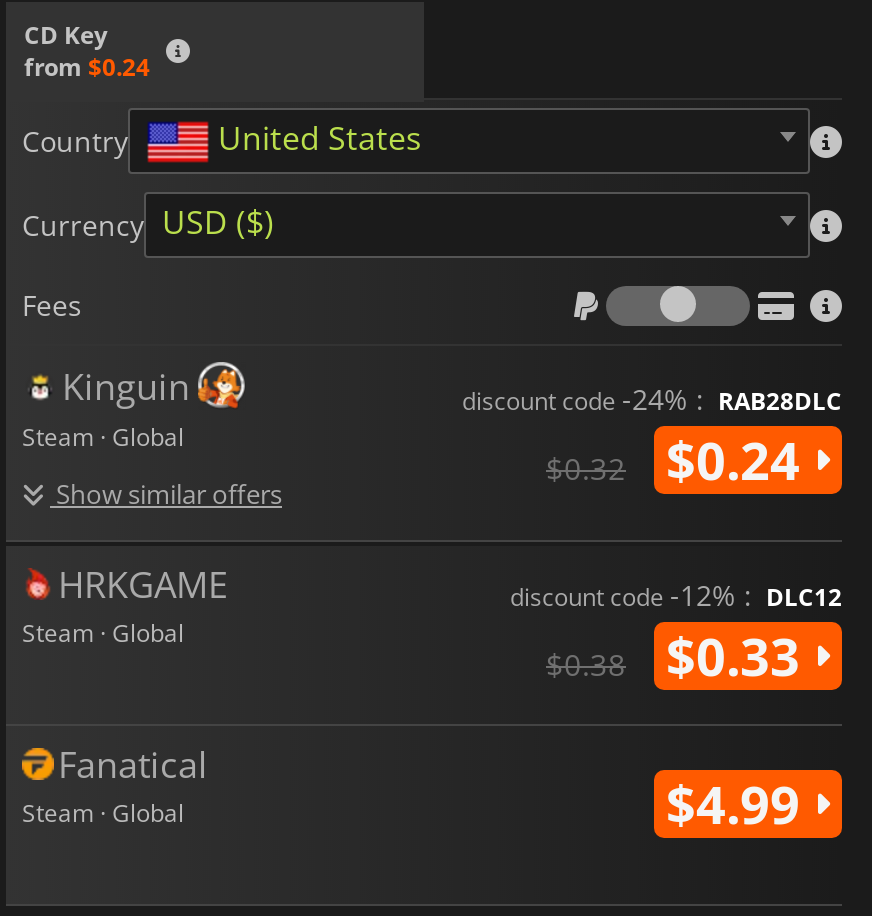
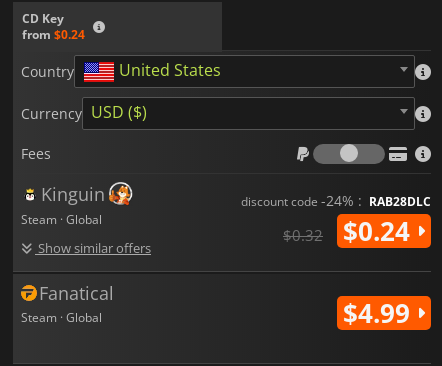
- HRKGAME
- Steam · Global

- discount code -12% : DLC12
- $0.38
- $0.33
